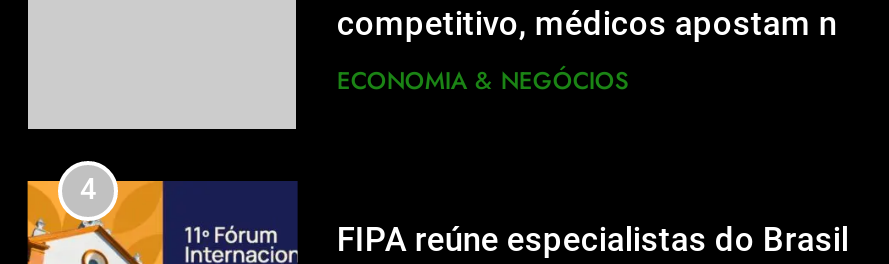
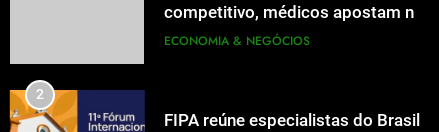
- 4
+ 2
